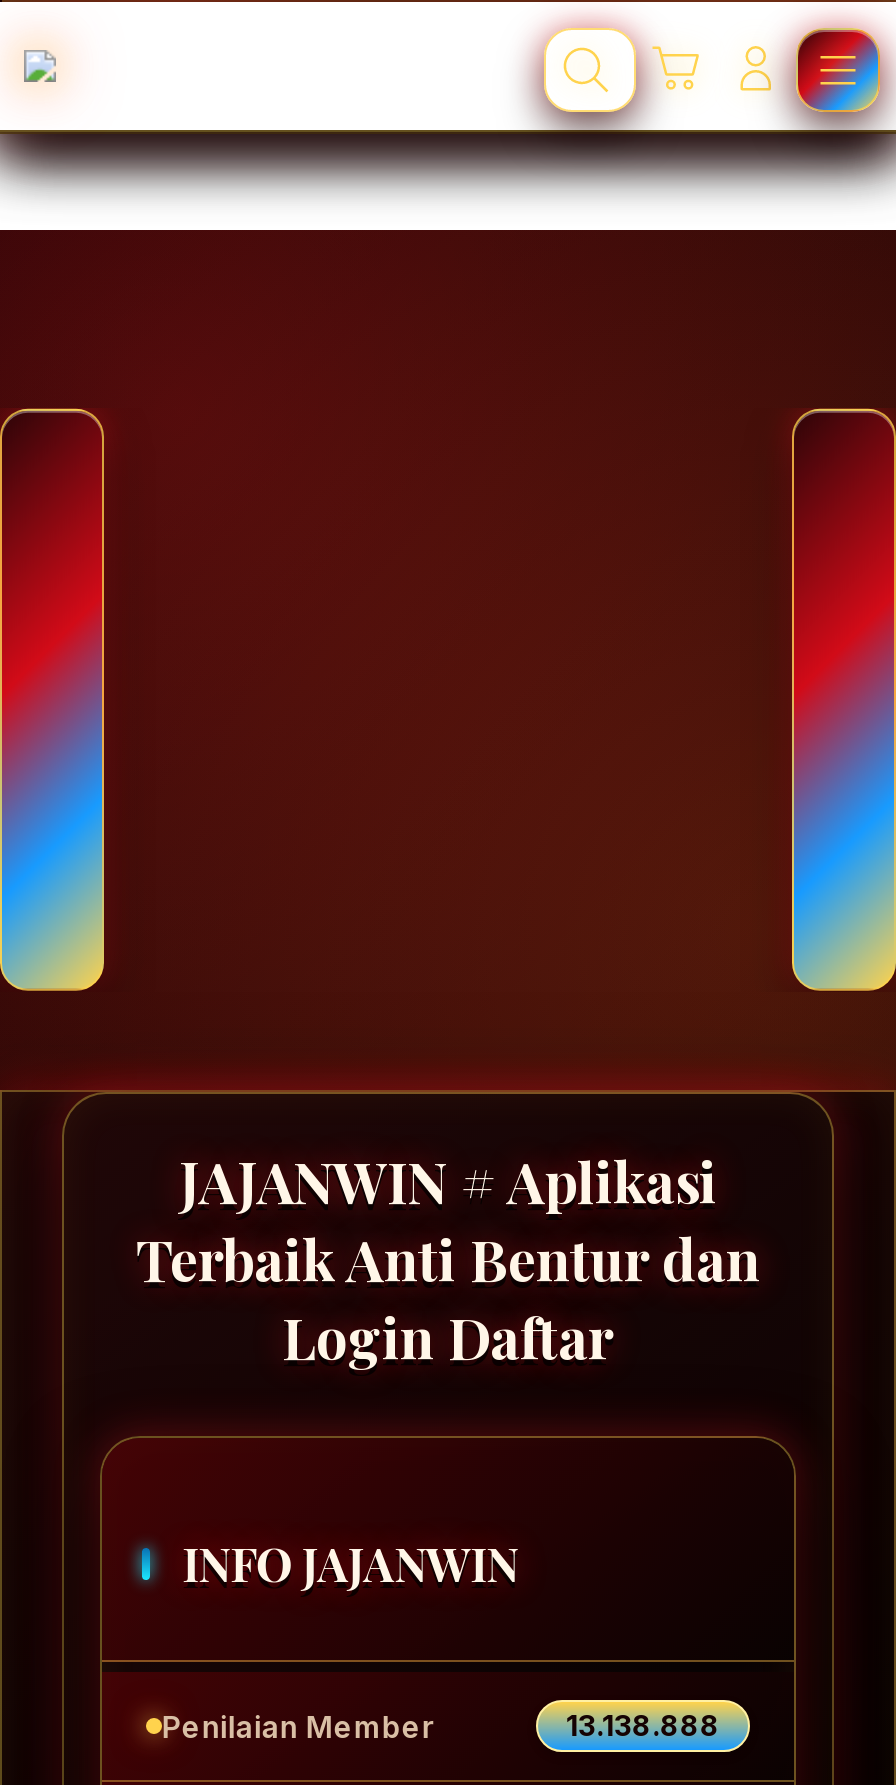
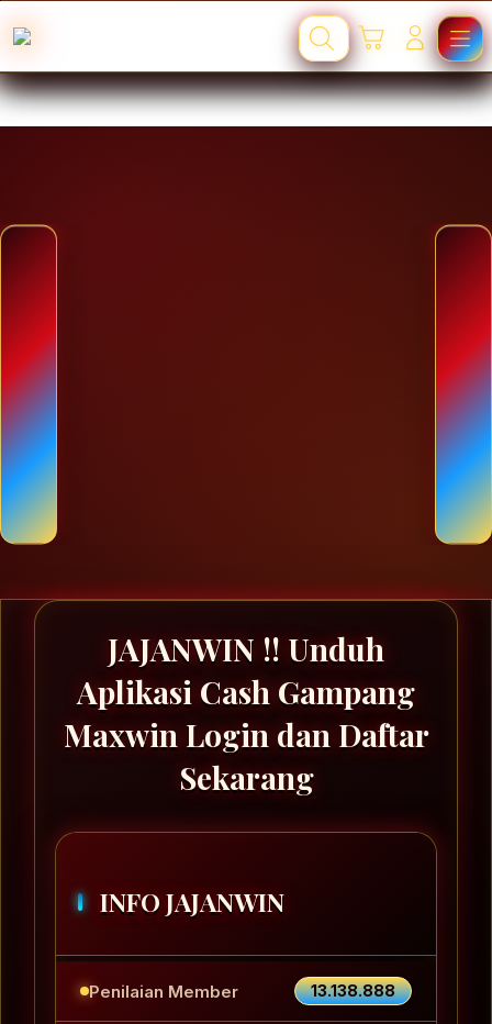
- JAJANWIN # Aplikasi
- Terbaik Anti Bentur dan
- Login Daftar
+ JAJANWIN !! Unduh
+ Aplikasi Cash Gampang
+ Maxwin Login dan Daftar
+ Sekarang
